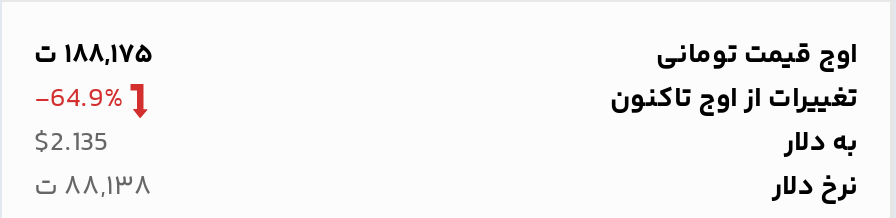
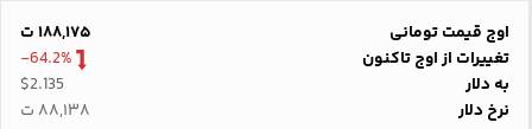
- -64.9%
+ -64.2%
